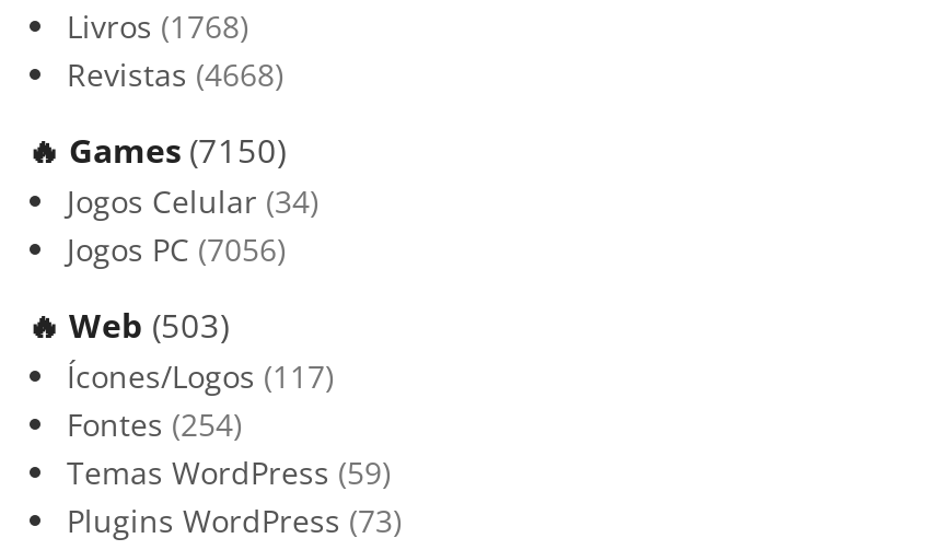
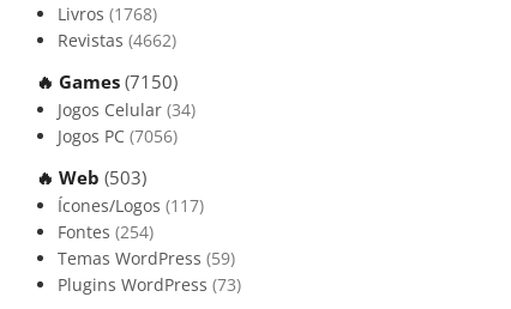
- Revistas (4668)
+ Revistas (4662)
